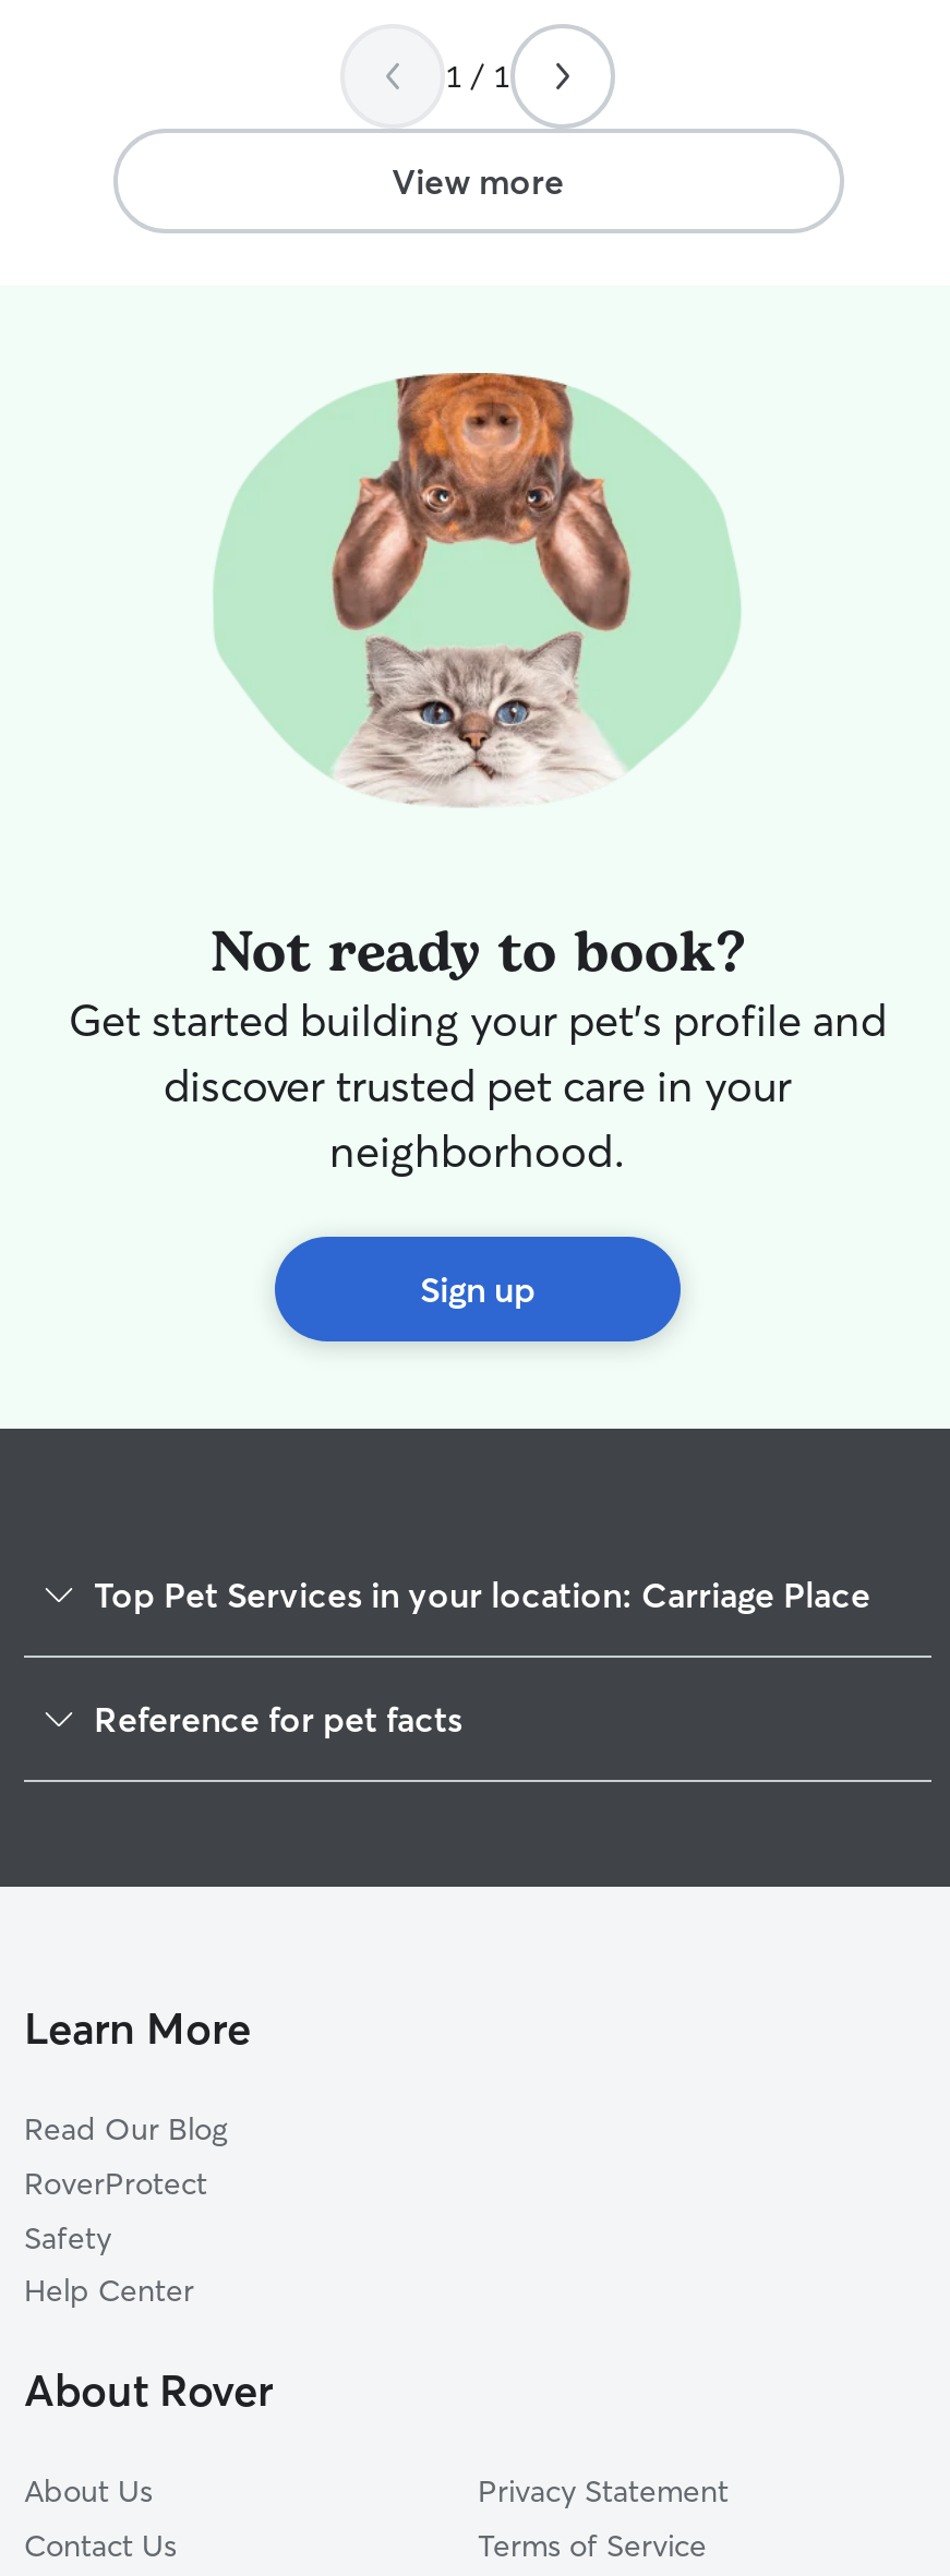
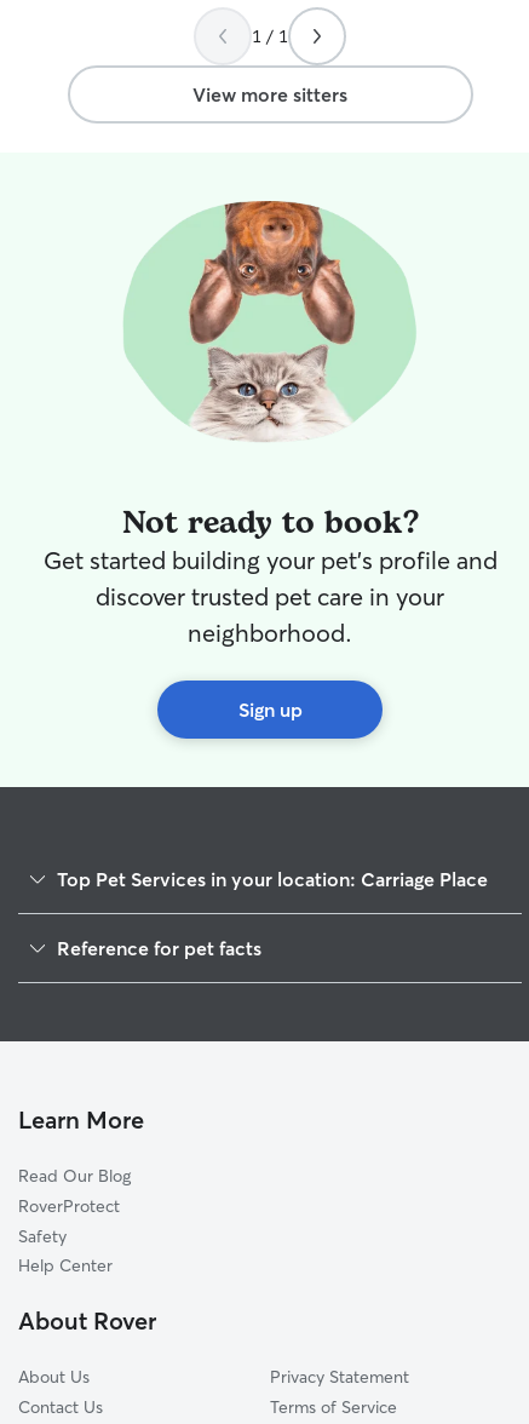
- View more
+ View more sitters
